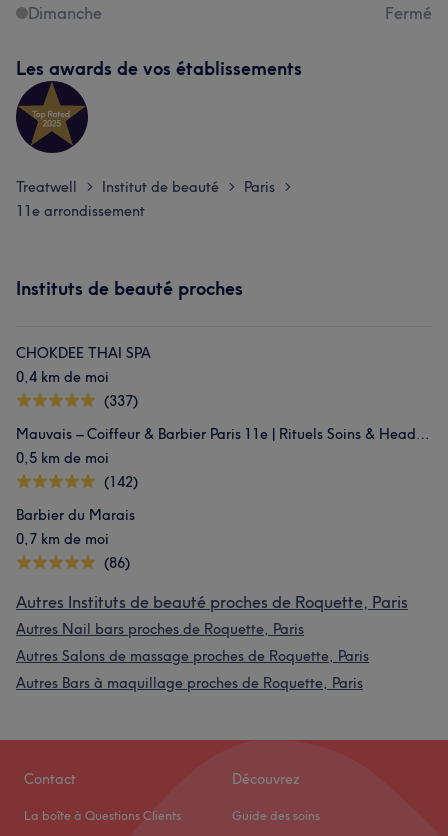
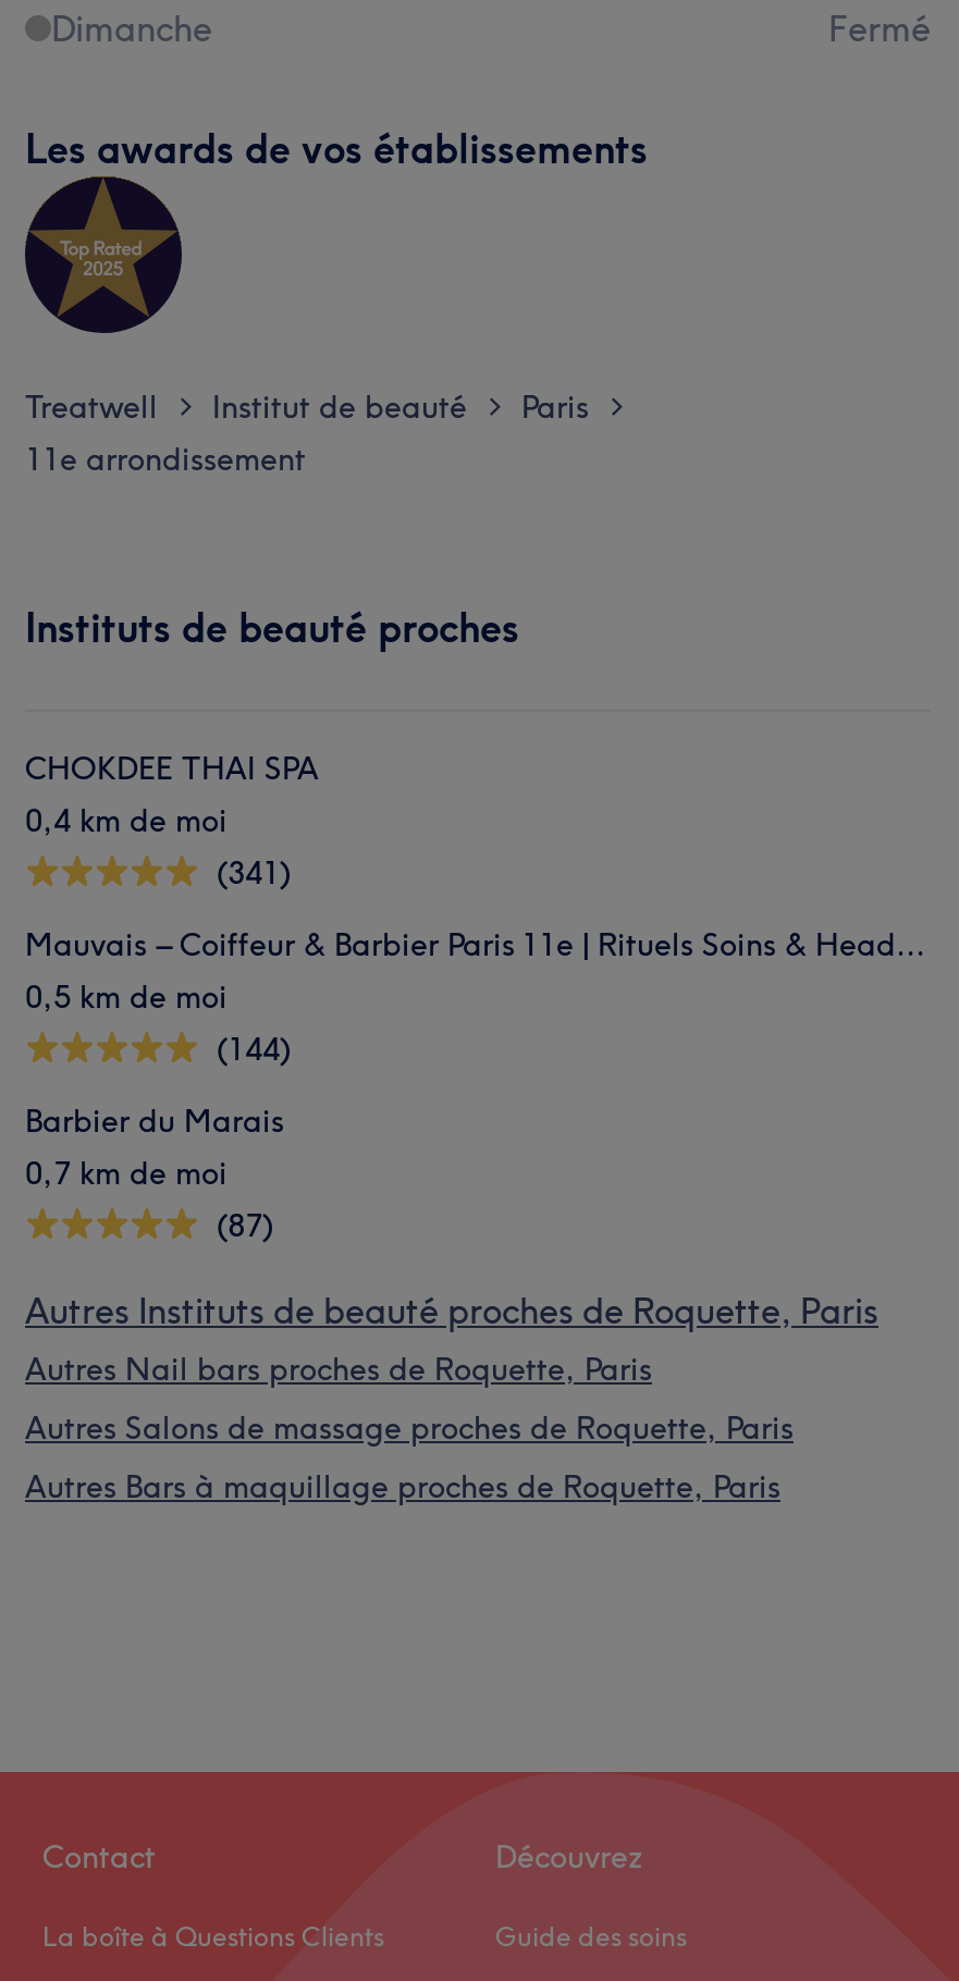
- (337)
+ (341)

- (142)
+ (144)

- (86)
+ (87)
